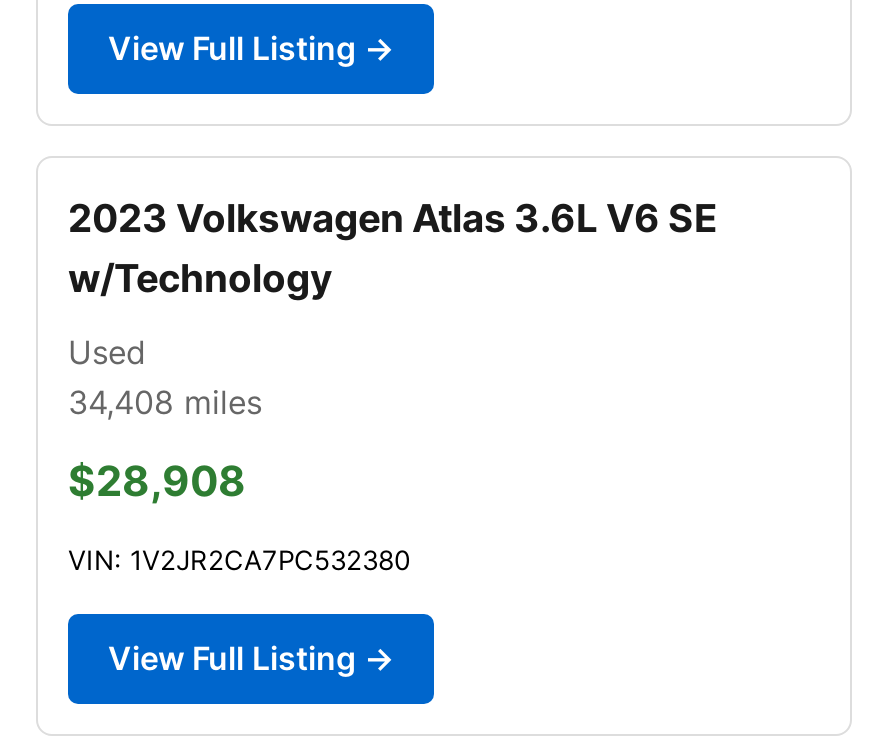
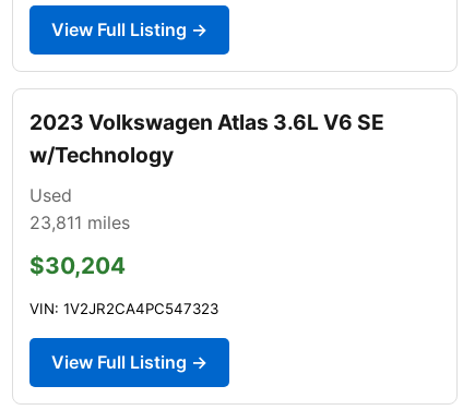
- 34,408 miles
+ 23,811 miles

- $28,908
+ $30,204

- VIN: 1V2JR2CA7PC532380
+ VIN: 1V2JR2CA4PC547323
